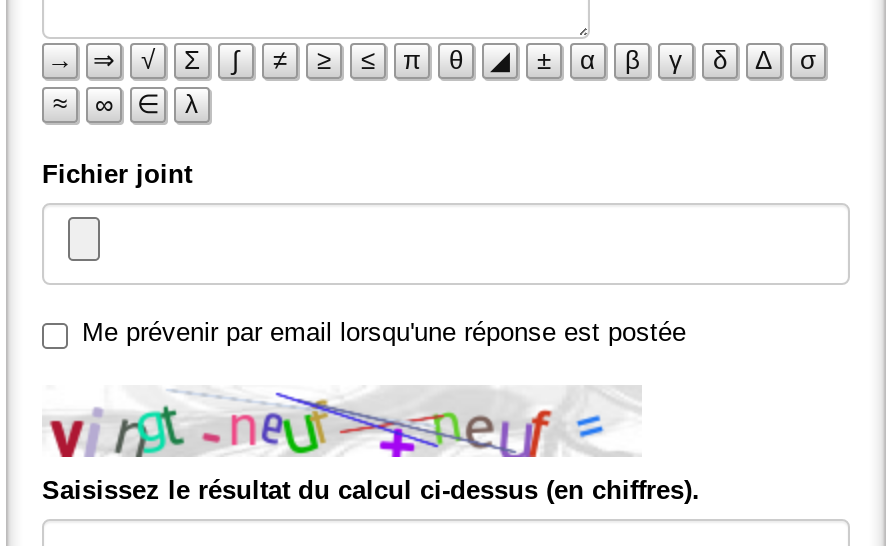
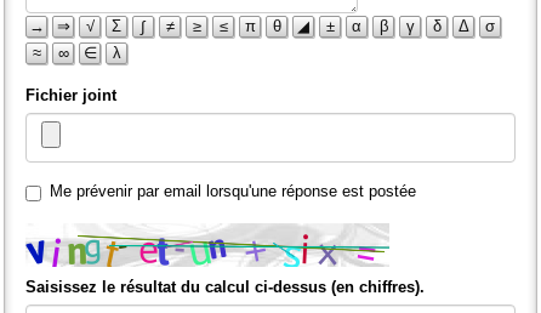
- [image]
+ [image]
